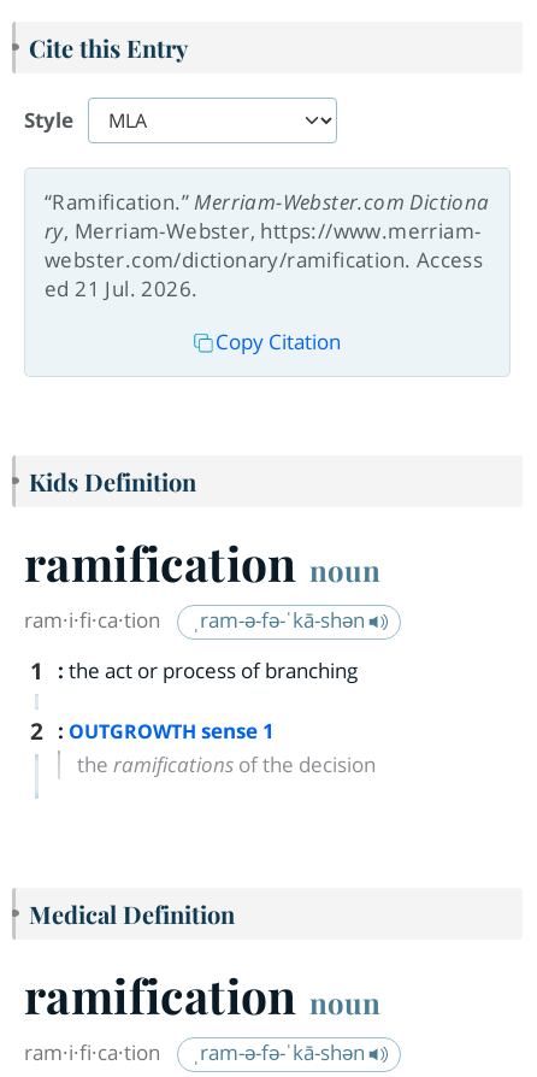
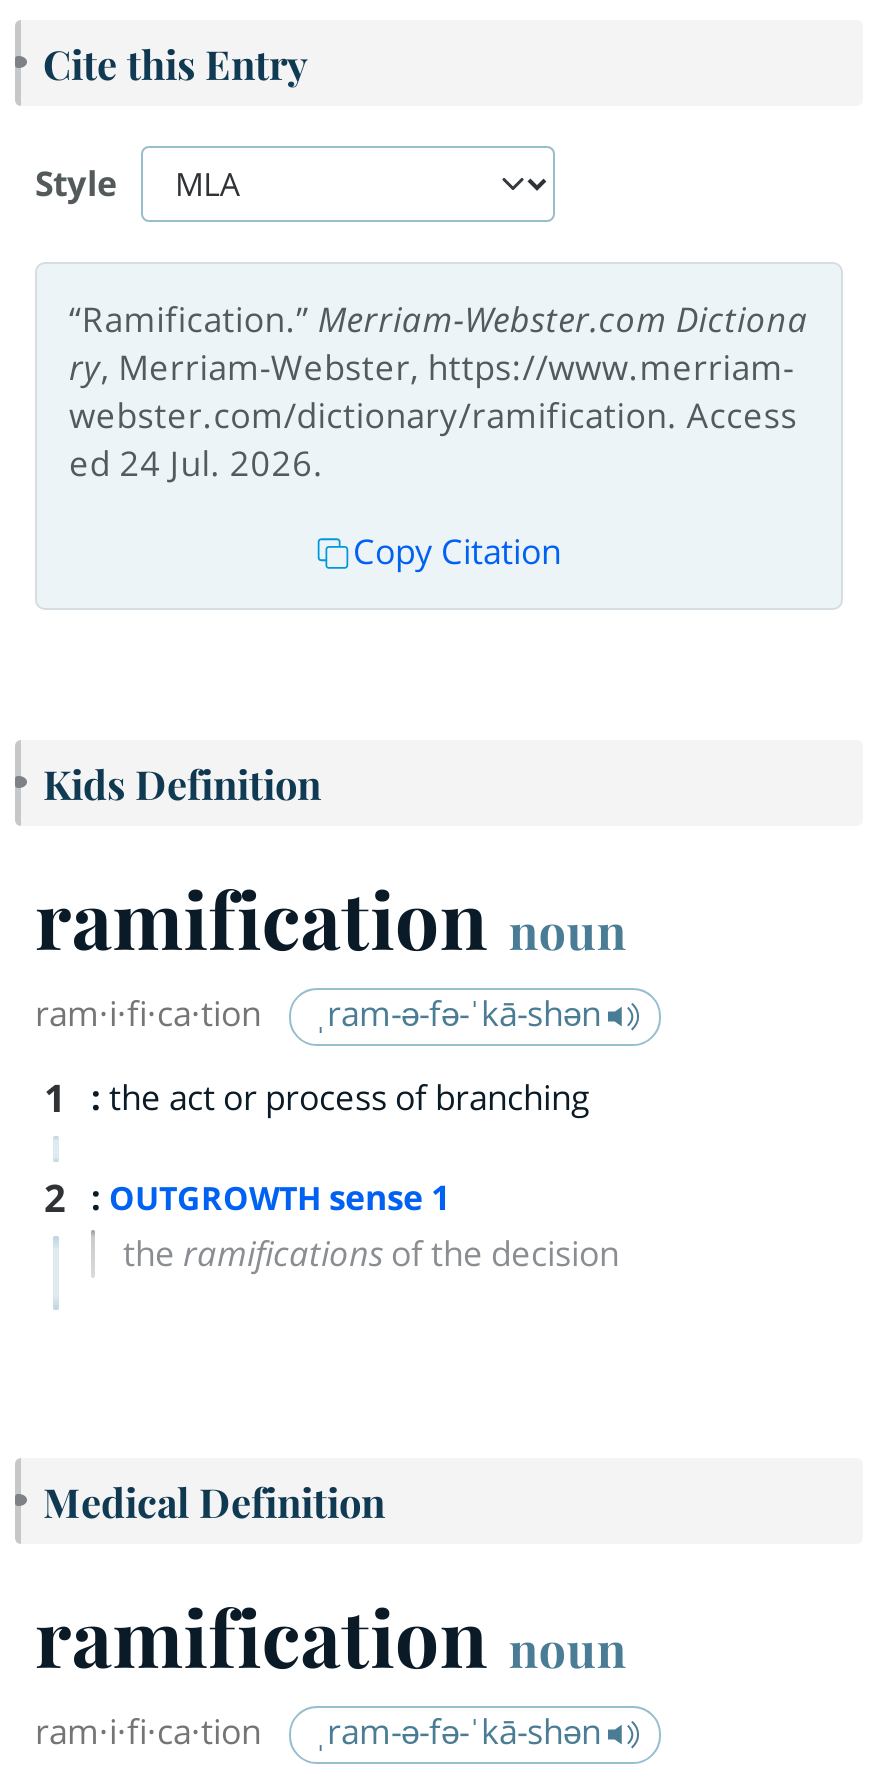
- ed 21 Jul. 2026.
+ ed 24 Jul. 2026.
